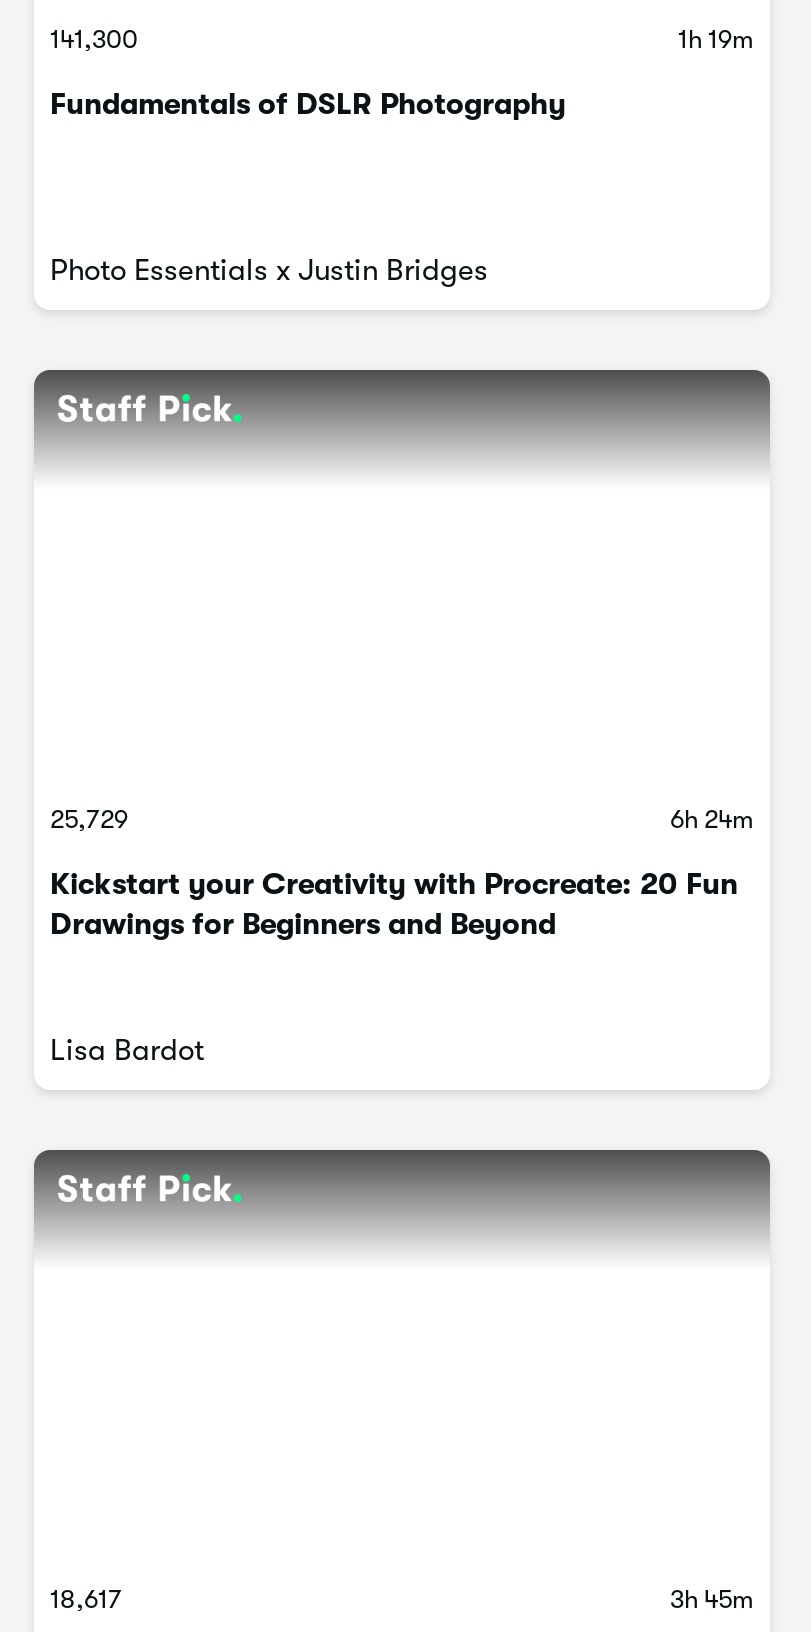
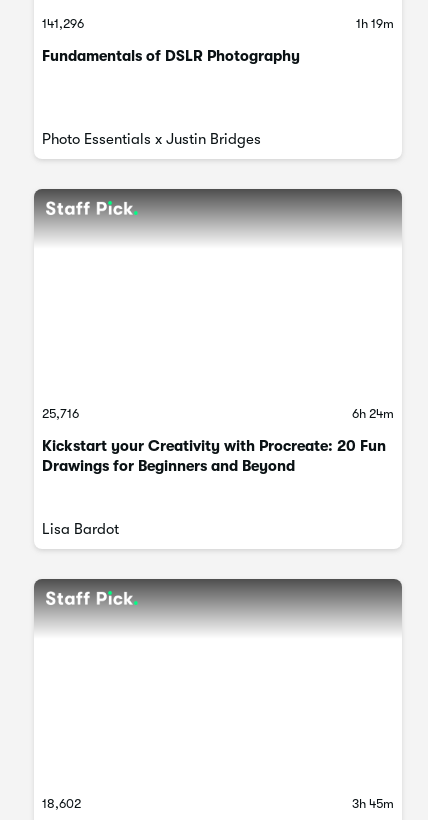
- 141,300
+ 141,296

- 25,729
+ 25,716

- 18,617
+ 18,602
